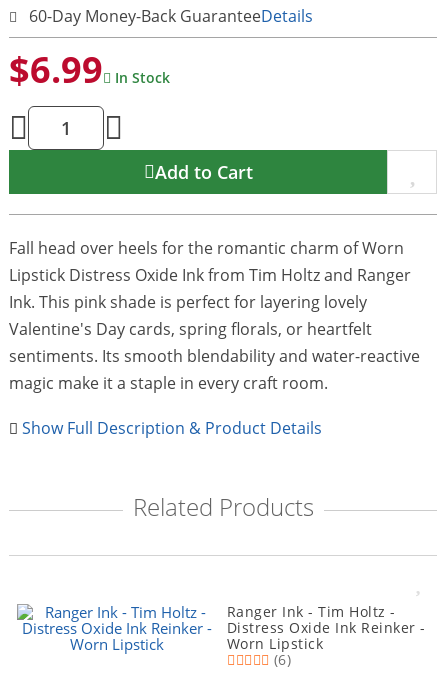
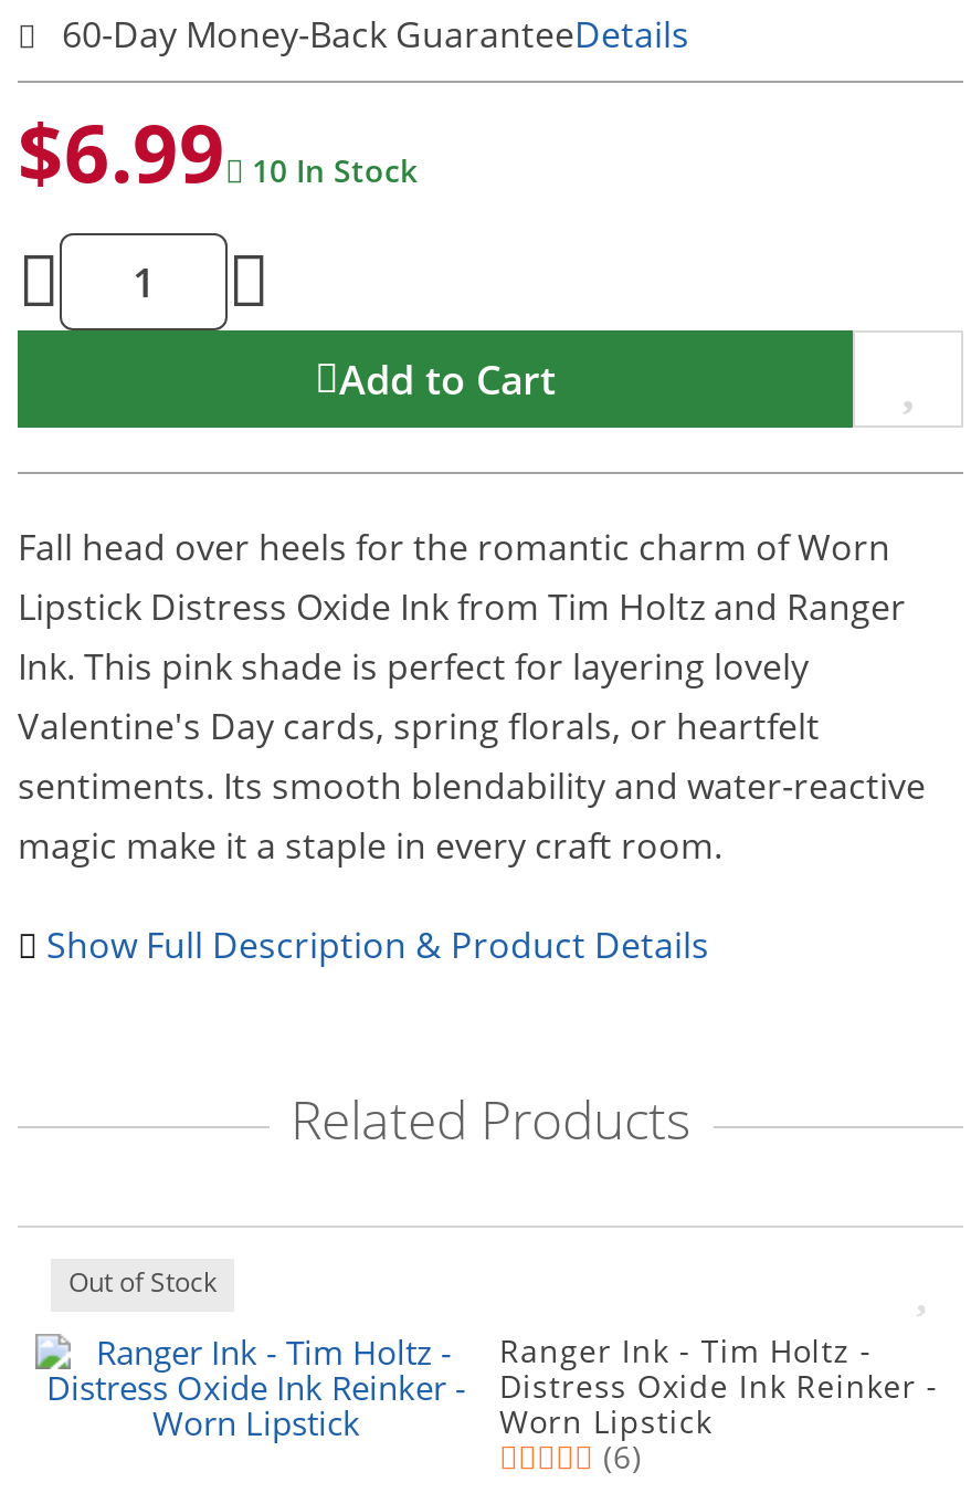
- $6.99 In Stock
+ $6.99 10 In Stock

+ Out of Stock
